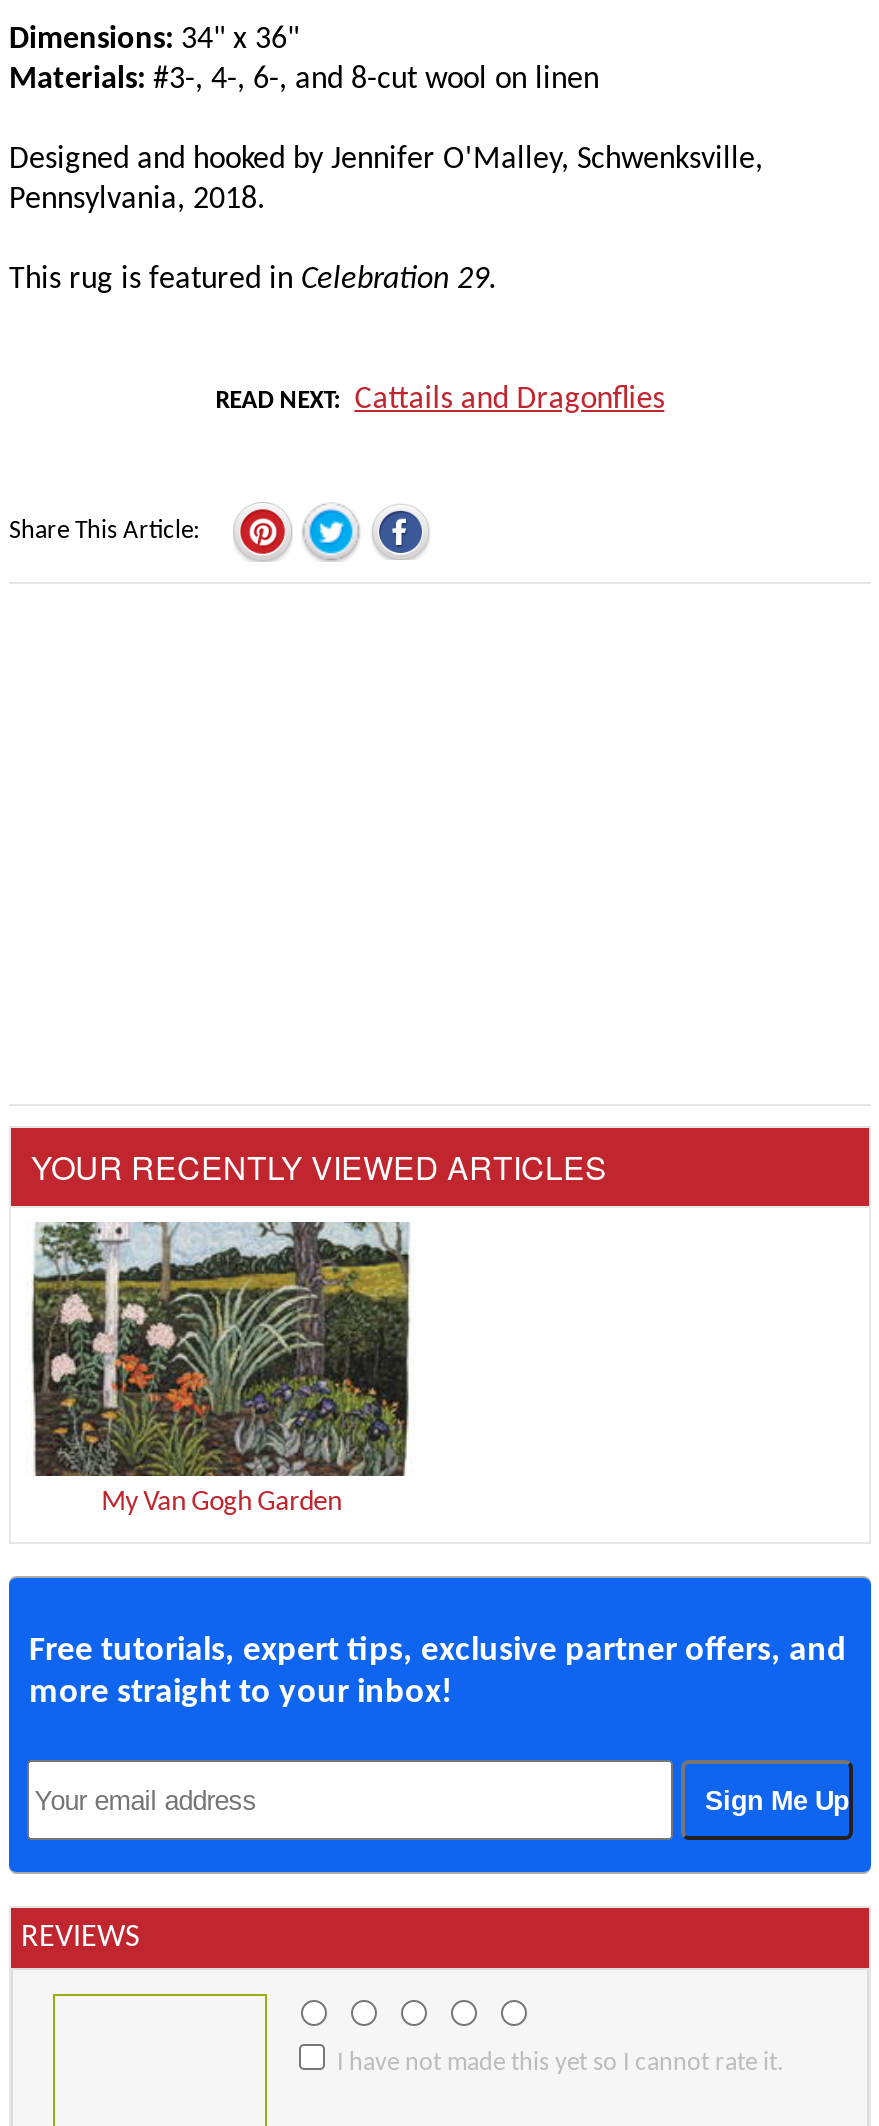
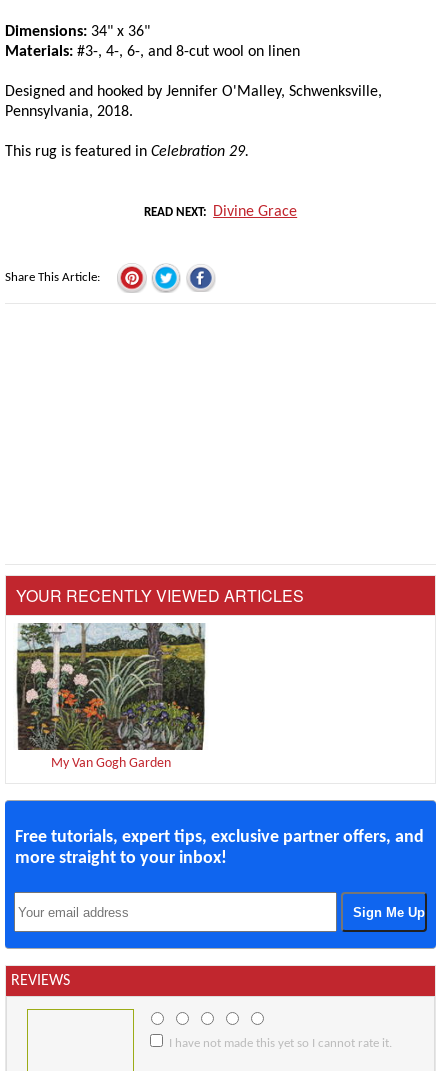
- Cattails and Dragonflies
+ Divine Grace
